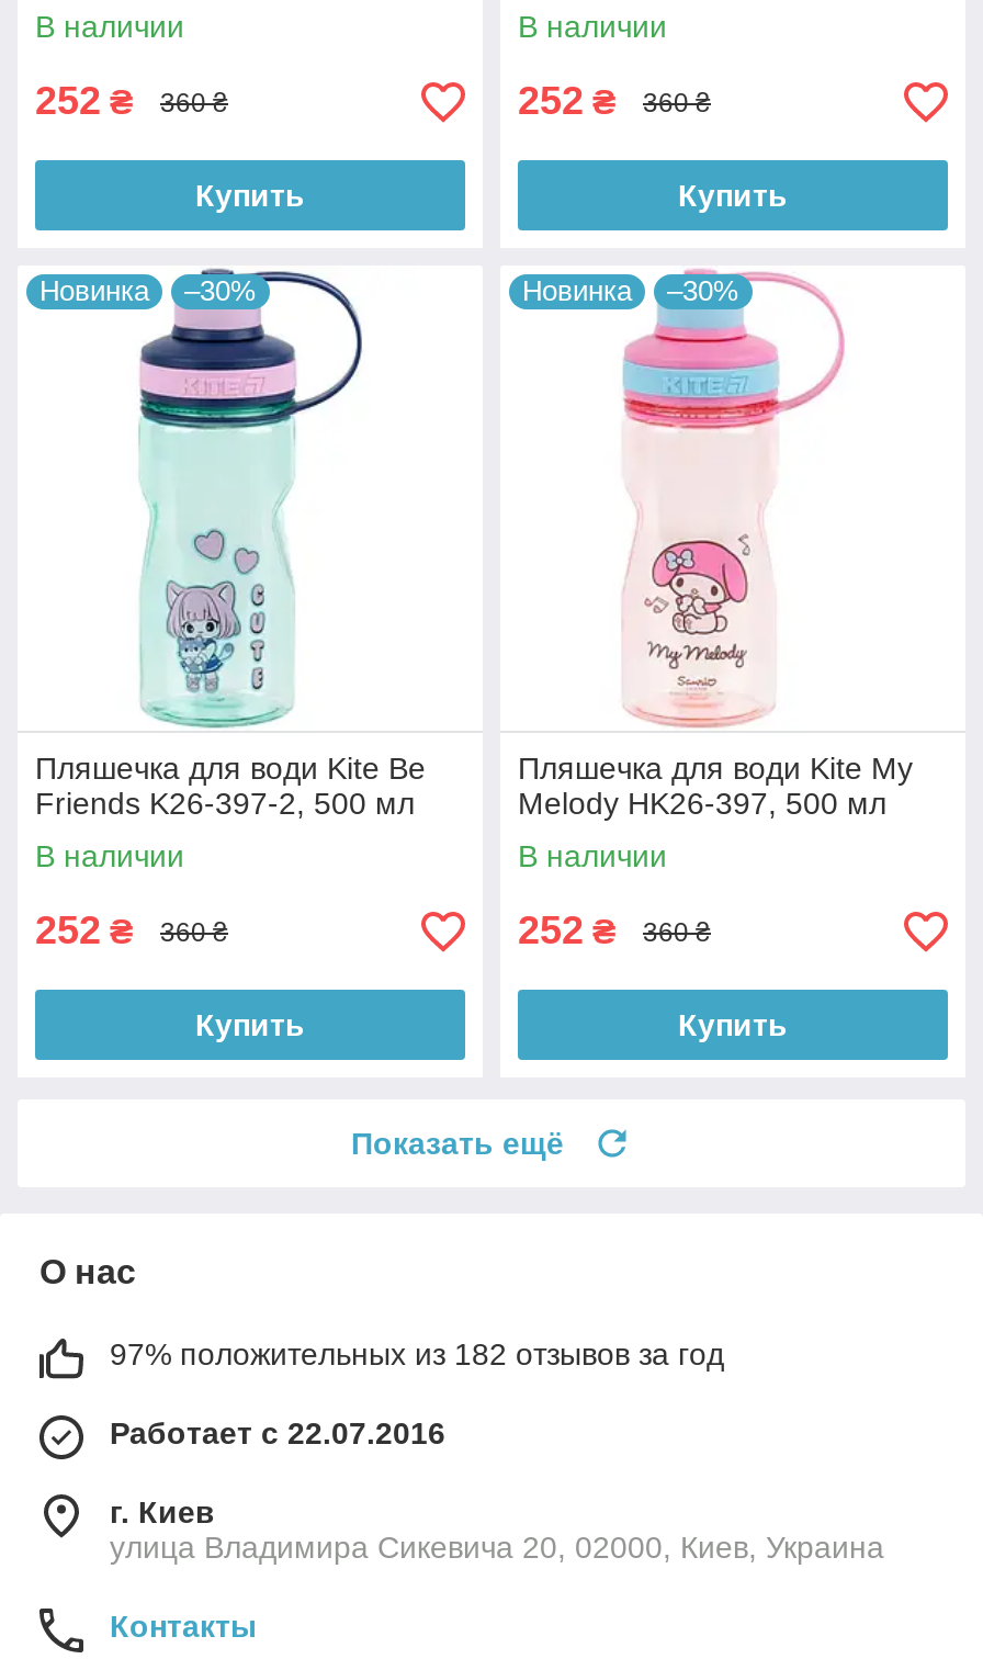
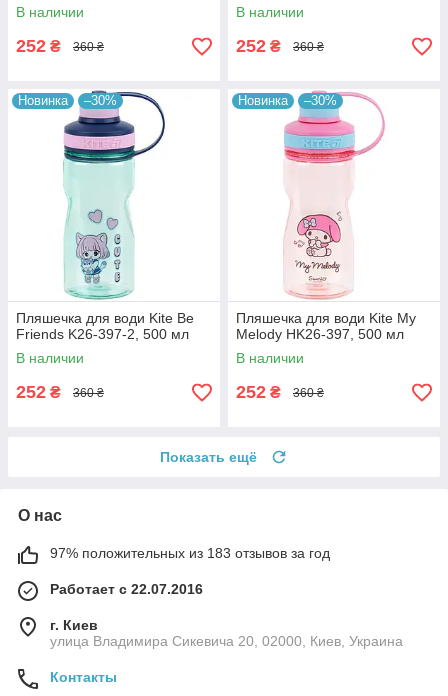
- Купить

- Купить

- Купить

- Купить

- 97% положительных из 182 отзывов за год
+ 97% положительных из 183 отзывов за год
